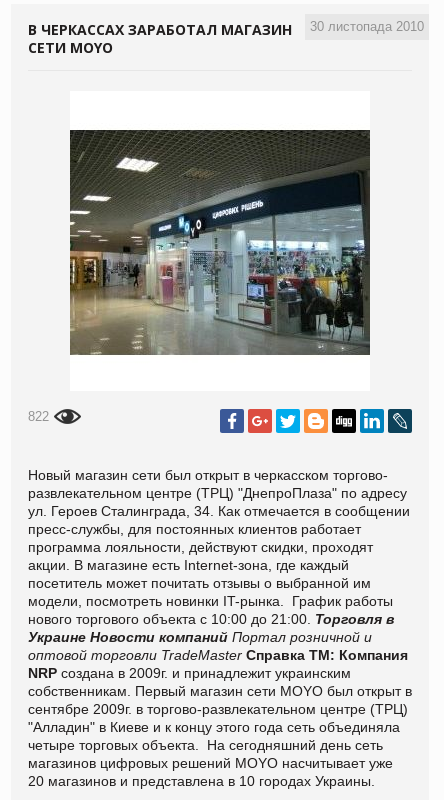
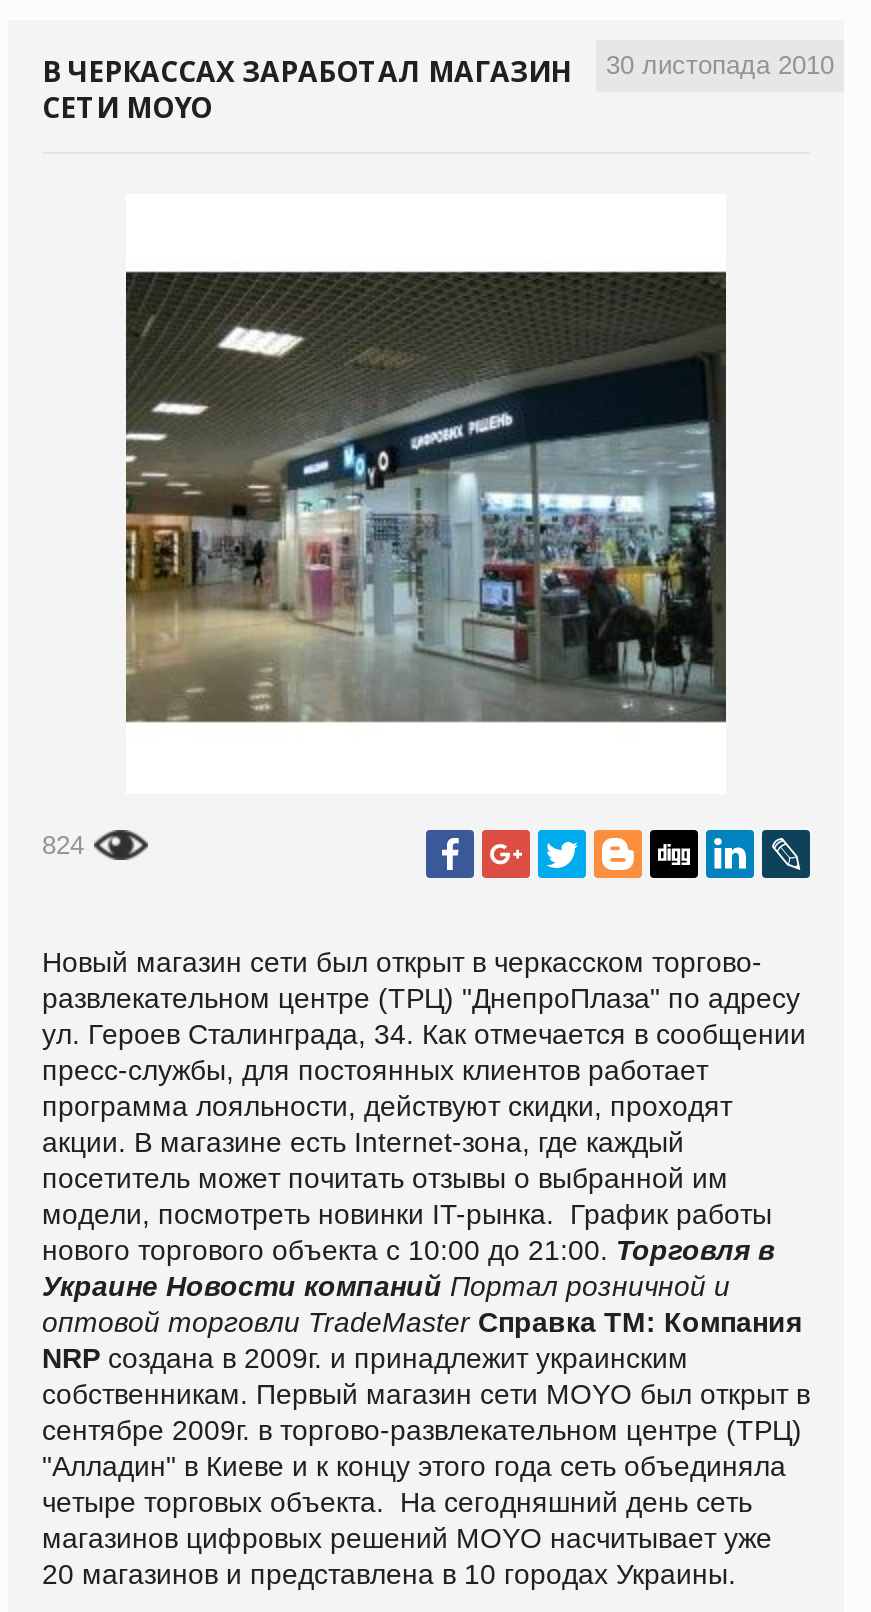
- 822
+ 824
